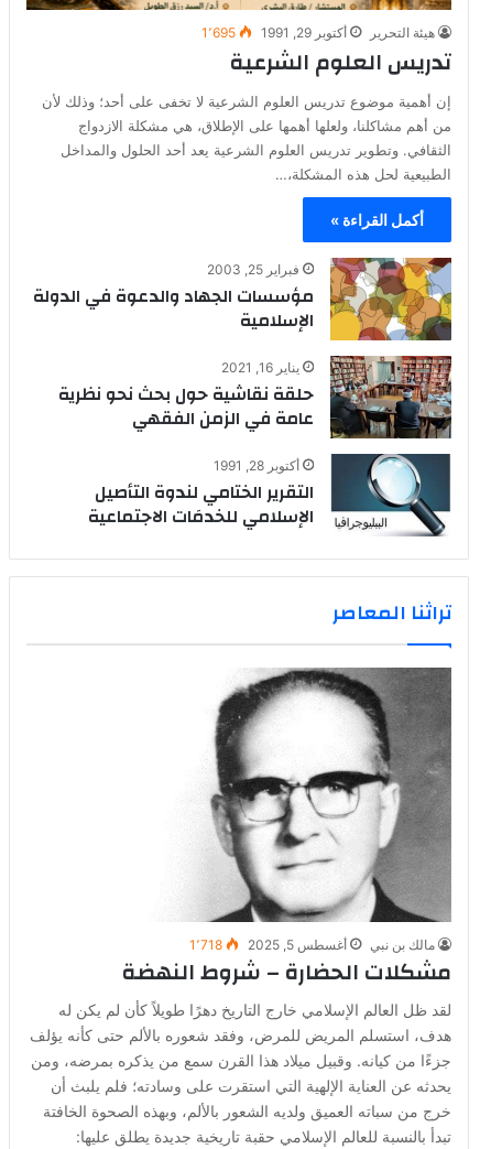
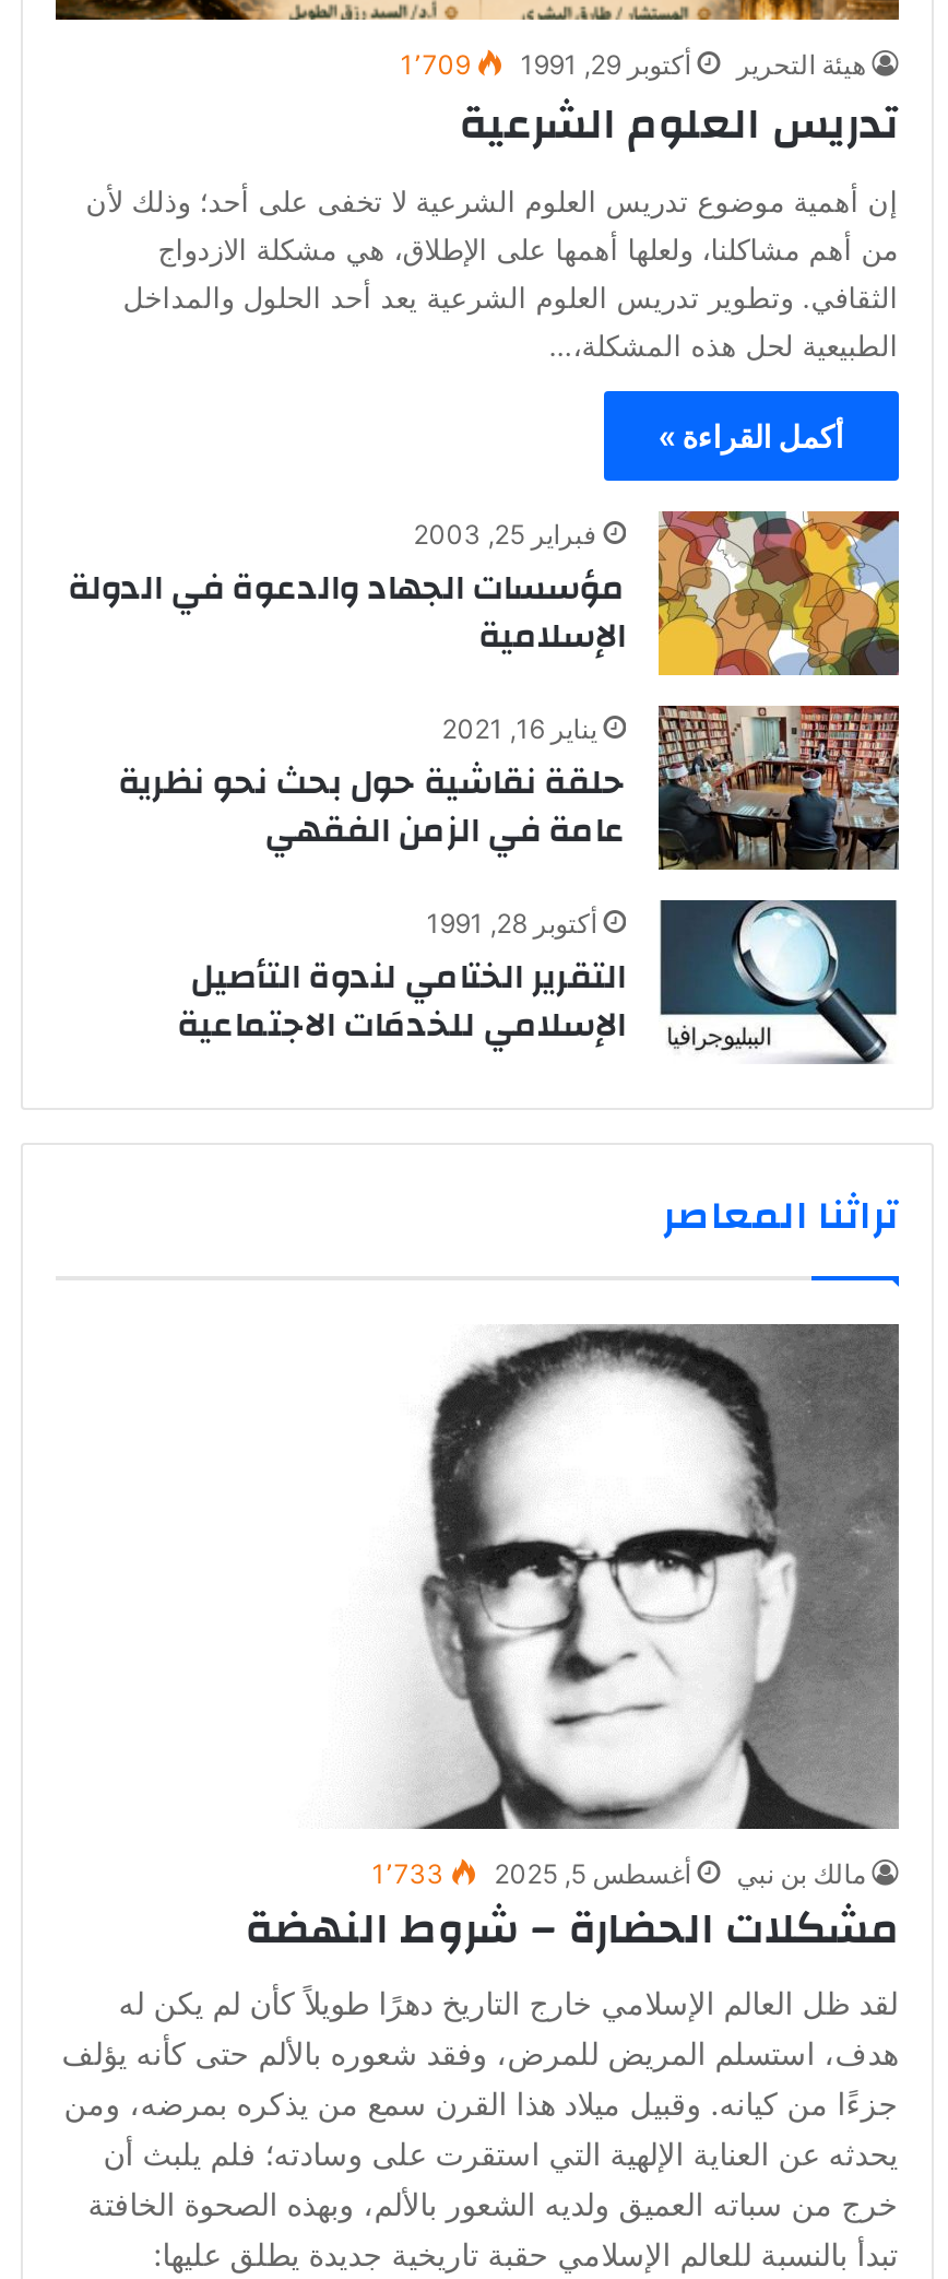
- 1٬695
+ 1٬709

- 1٬718
+ 1٬733
